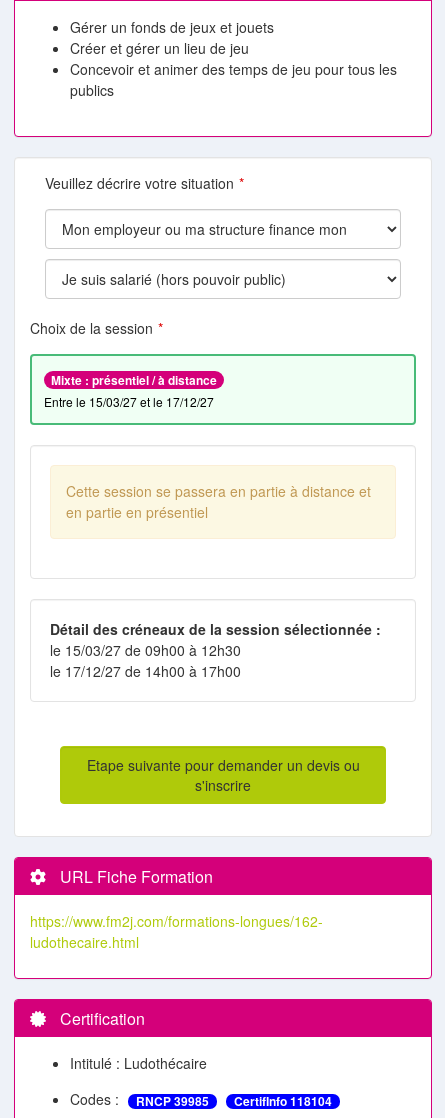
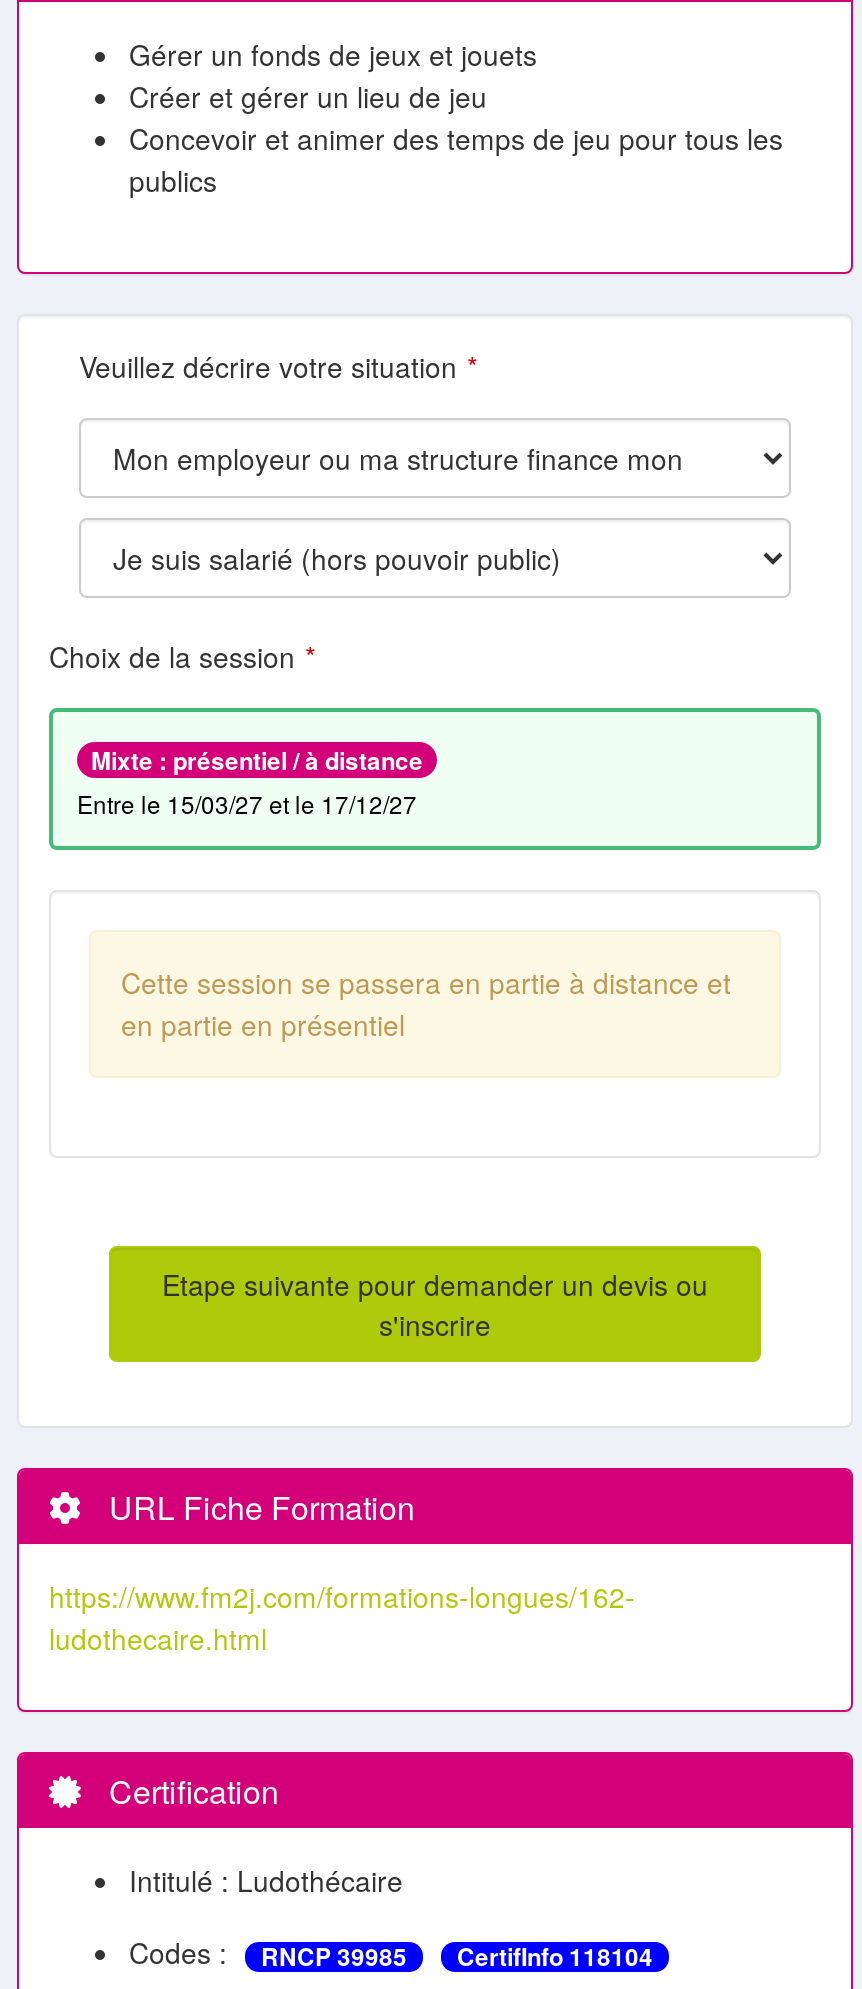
- Détail des créneaux de la session sélectionnée :
- le 15/03/27 de 09h00 à 12h30
- le 17/12/27 de 14h00 à 17h00
